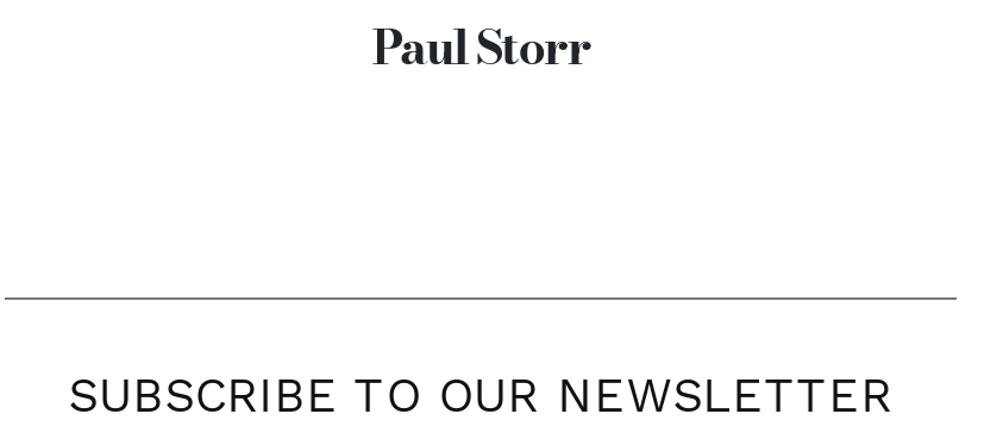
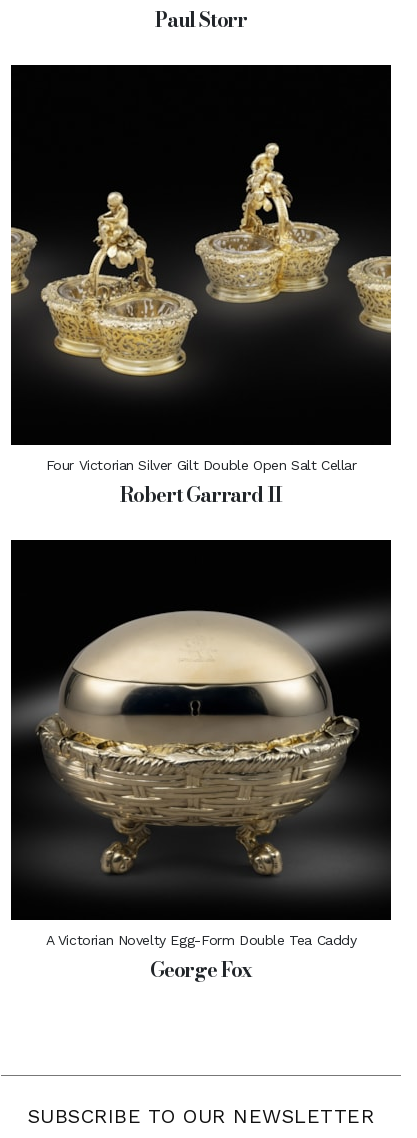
+ [image]
+ Four Victorian Silver Gilt Double Open Salt Cellar
+ Robert Garrard II

+ [image]
+ A Victorian Novelty Egg-Form Double Tea Caddy
+ George Fox
